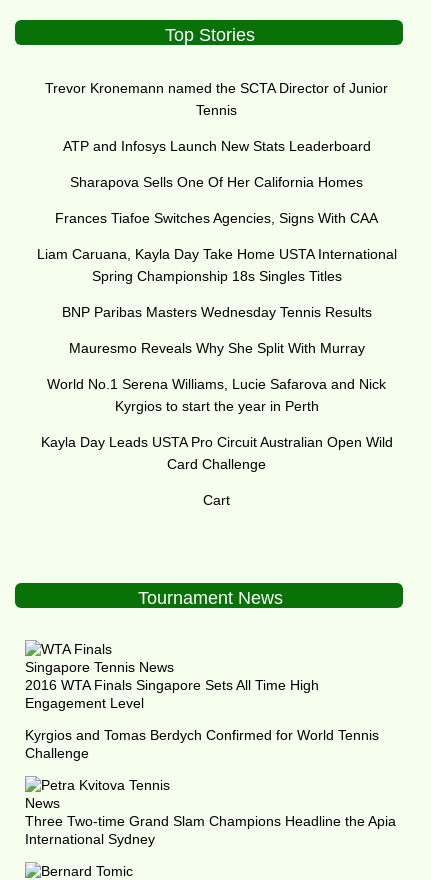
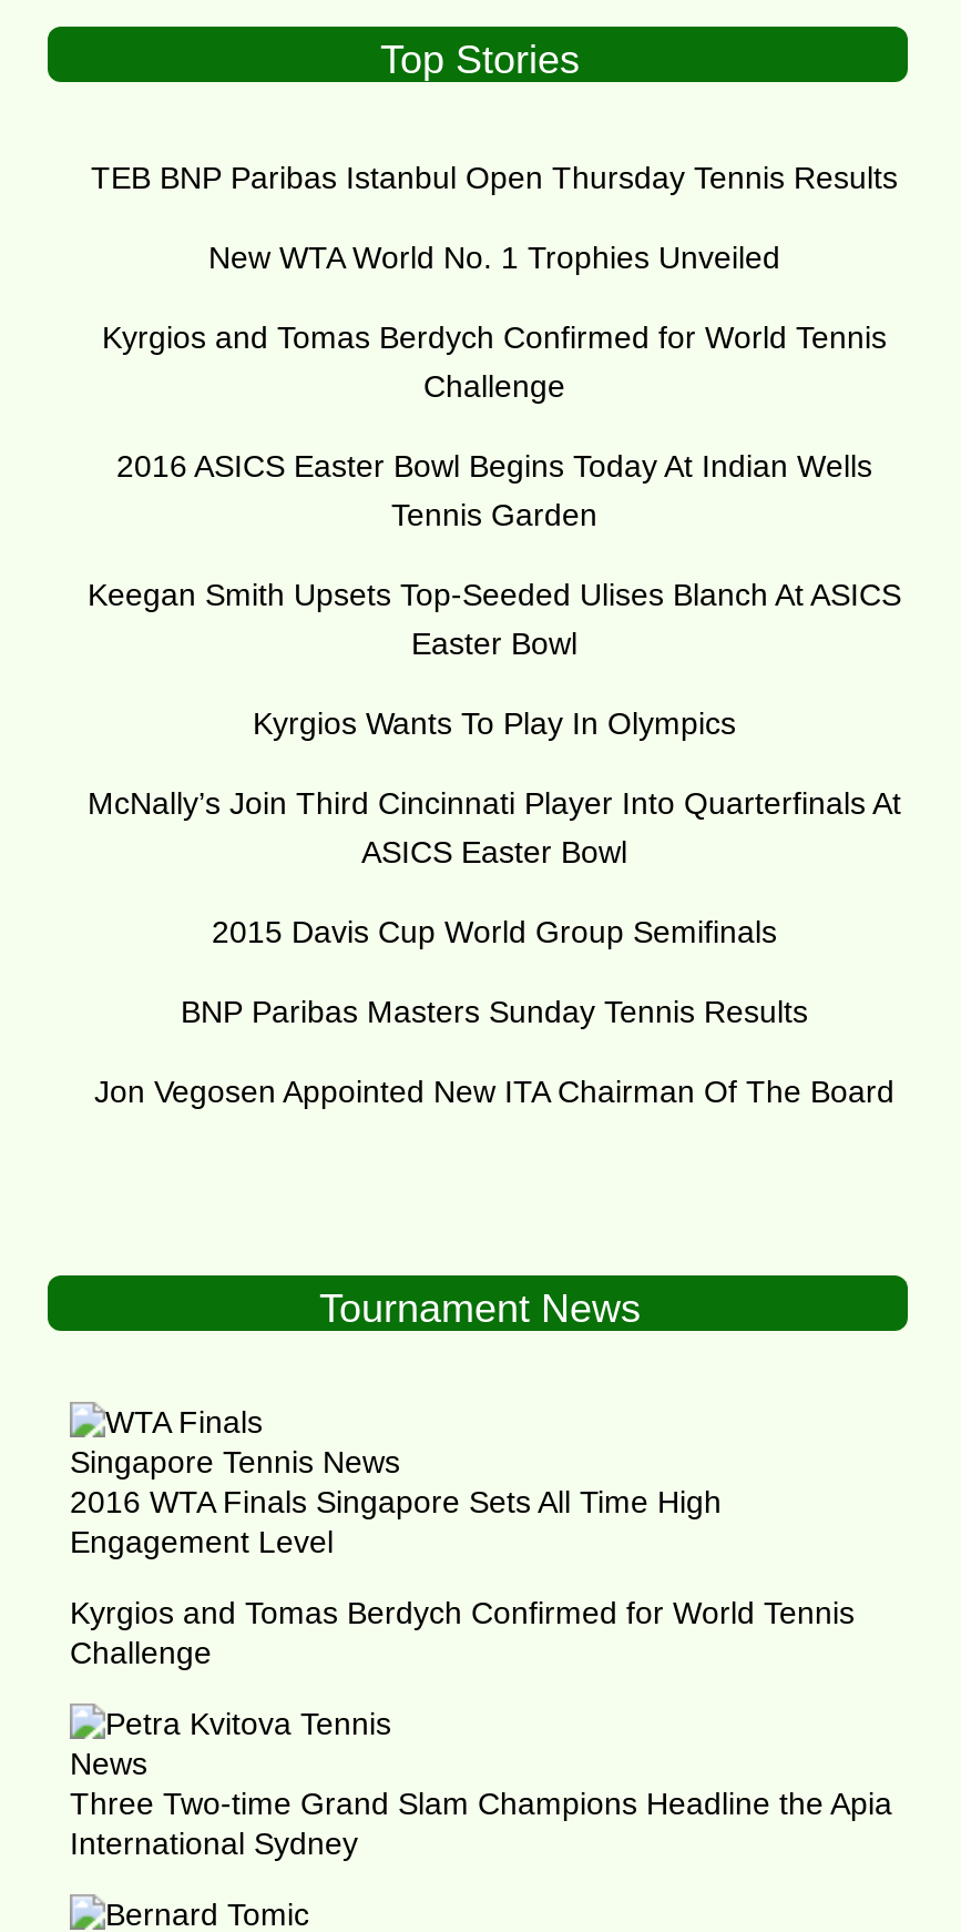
- Trevor Kronemann named the SCTA Director of Junior
- Tennis
+ TEB BNP Paribas Istanbul Open Thursday Tennis Results

- ATP and Infosys Launch New Stats Leaderboard
+ New WTA World No. 1 Trophies Unveiled

- Sharapova Sells One Of Her California Homes
+ Kyrgios and Tomas Berdych Confirmed for World Tennis
+ Challenge

- Frances Tiafoe Switches Agencies, Signs With CAA
+ 2016 ASICS Easter Bowl Begins Today At Indian Wells
+ Tennis Garden

- Liam Caruana, Kayla Day Take Home USTA International
- Spring Championship 18s Singles Titles
+ Keegan Smith Upsets Top-Seeded Ulises Blanch At ASICS
+ Easter Bowl

- BNP Paribas Masters Wednesday Tennis Results
+ Kyrgios Wants To Play In Olympics

- Mauresmo Reveals Why She Split With Murray
+ McNally’s Join Third Cincinnati Player Into Quarterfinals At
+ ASICS Easter Bowl

- World No.1 Serena Williams, Lucie Safarova and Nick
- Kyrgios to start the year in Perth
+ 2015 Davis Cup World Group Semifinals

- Kayla Day Leads USTA Pro Circuit Australian Open Wild
- Card Challenge
+ BNP Paribas Masters Sunday Tennis Results

- Cart
+ Jon Vegosen Appointed New ITA Chairman Of The Board
